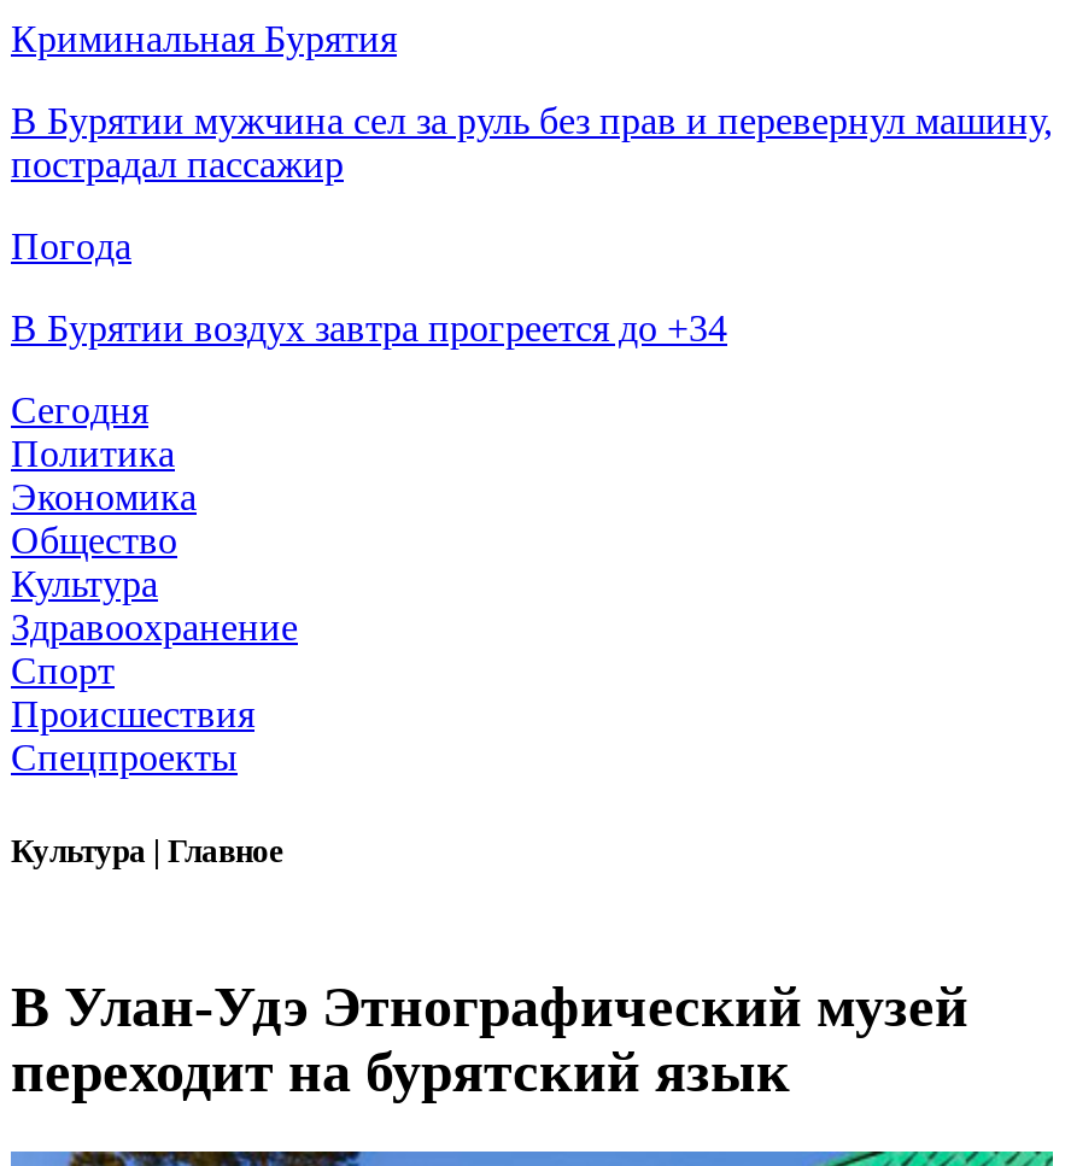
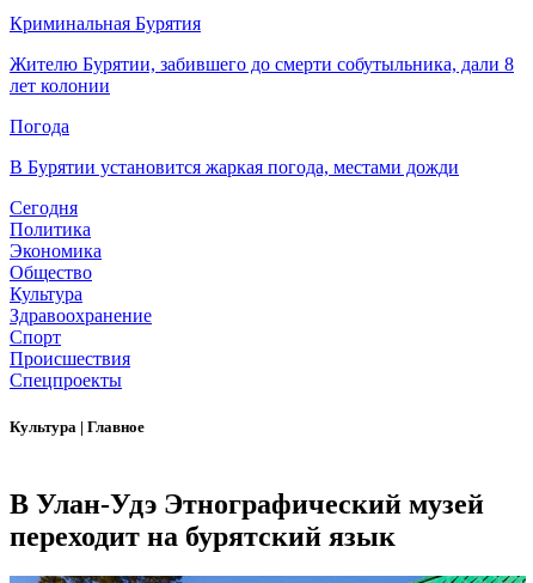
- В Бурятии мужчина сел за руль без прав и перевернул машину,
- пострадал пассажир
+ Жителю Бурятии, забившего до смерти собутыльника, дали 8
+ лет колонии

- В Бурятии воздух завтра прогреется до +34
+ В Бурятии установится жаркая погода, местами дожди
